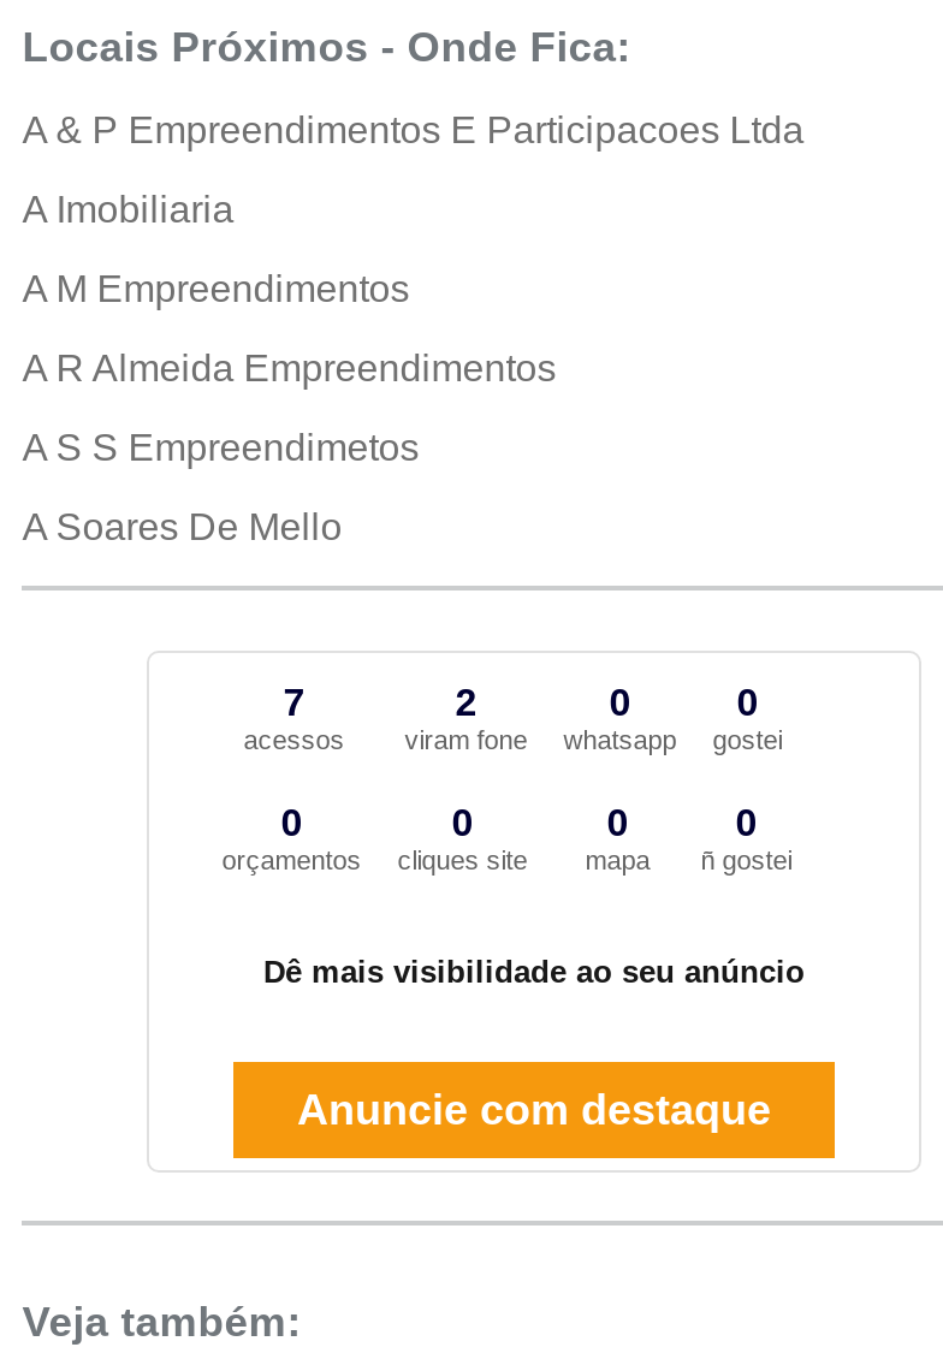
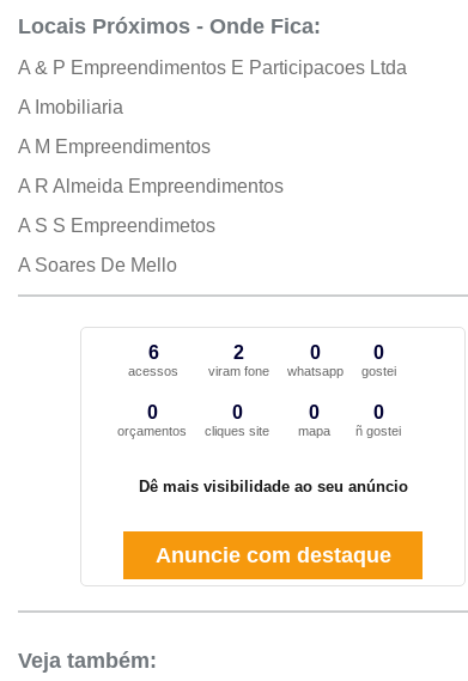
- 7
+ 6
